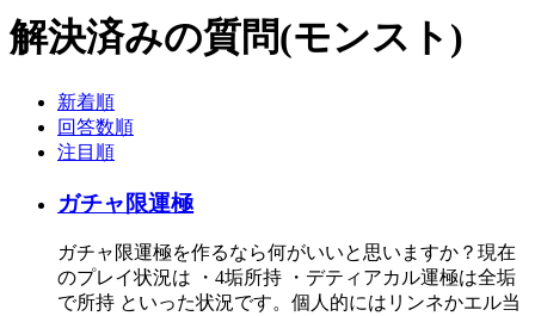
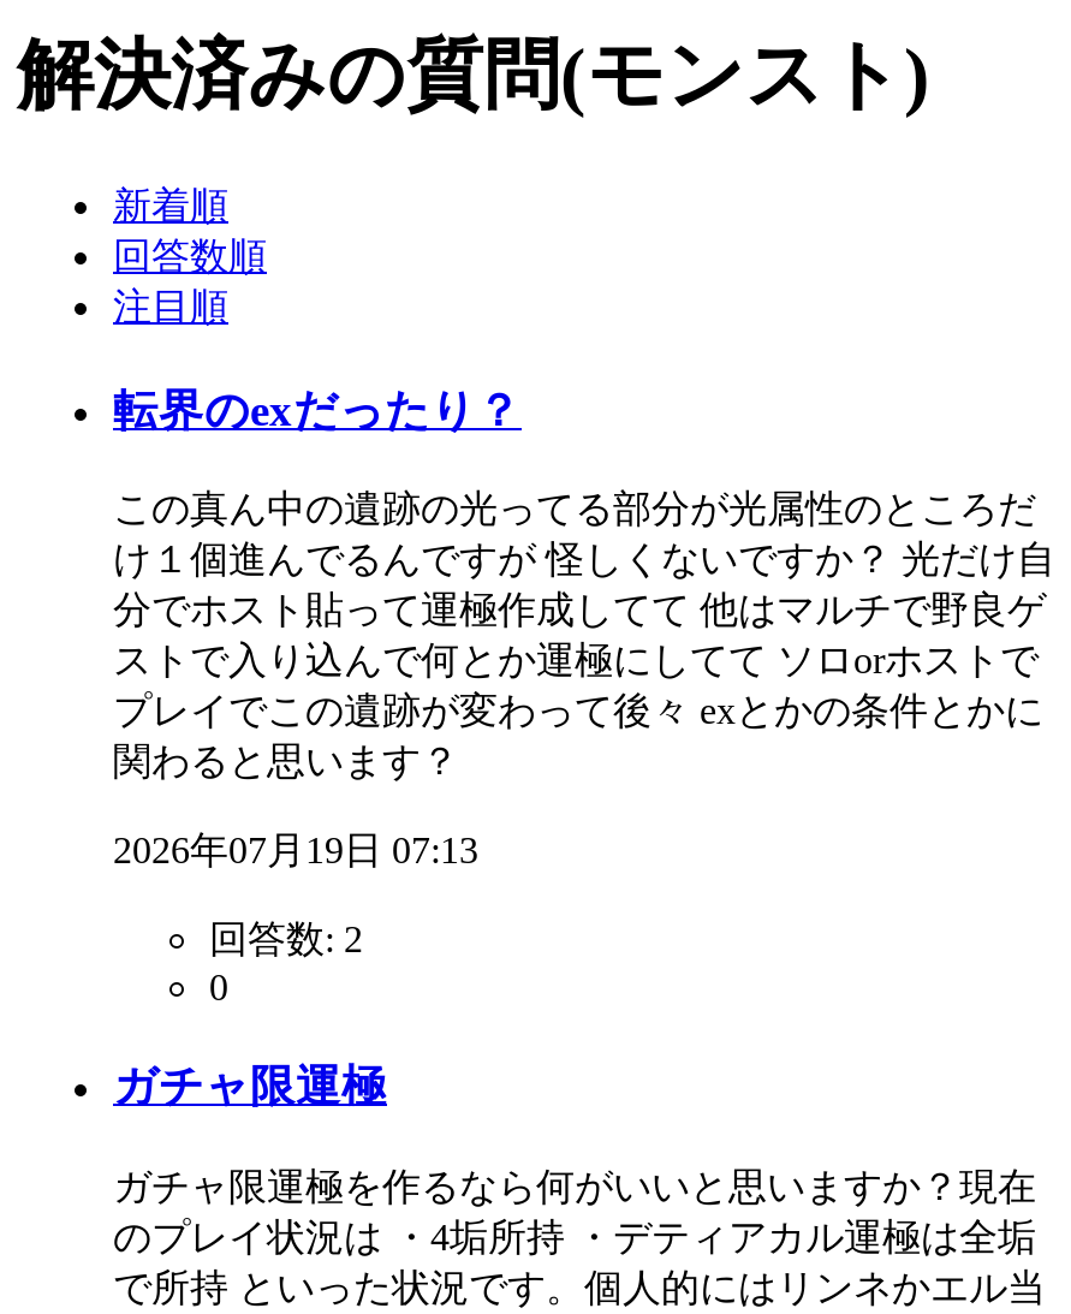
+ 転界のexだったり？
+ この真ん中の遺跡の光ってる部分が光属性のところだ
+ け１個進んでるんですが 怪しくないですか？ 光だけ自
+ 分でホスト貼って運極作成してて 他はマルチで野良ゲ
+ ストで入り込んで何とか運極にしてて ソロorホストで
+ プレイでこの遺跡が変わって後々 exとかの条件とかに
+ 関わると思います？
+ 2026年07月19日 07:13
+ 回答数: 2
+ 0
